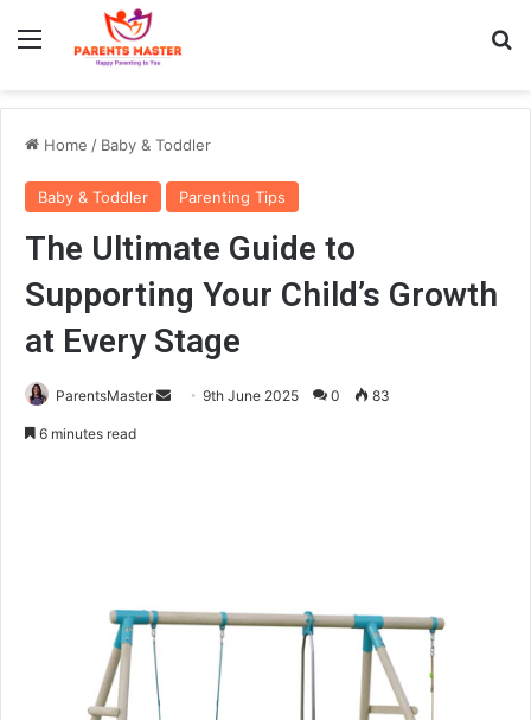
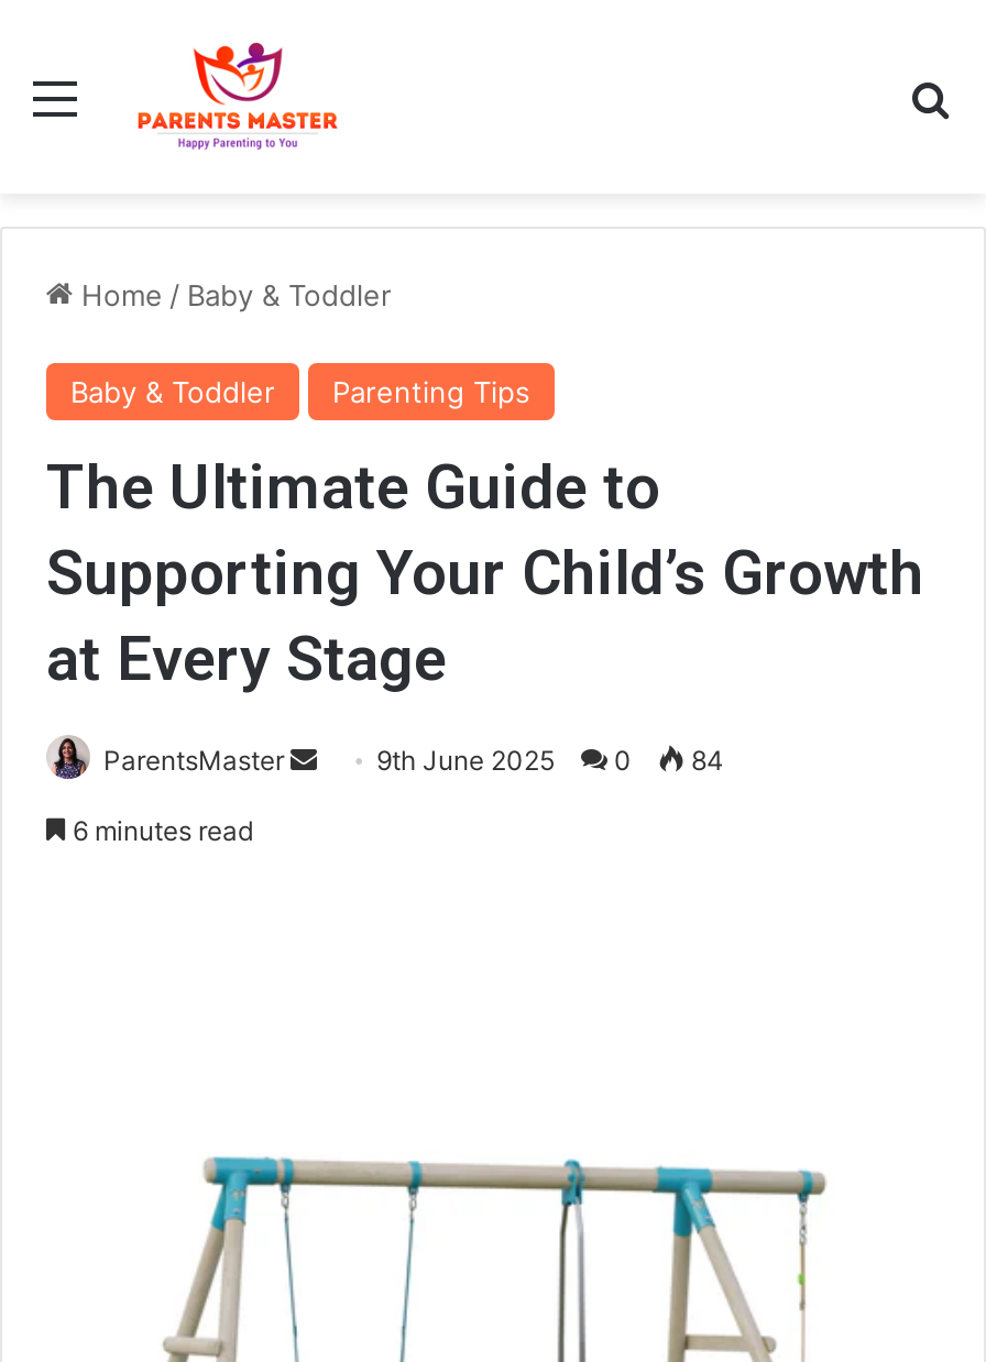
- 83
+ 84
